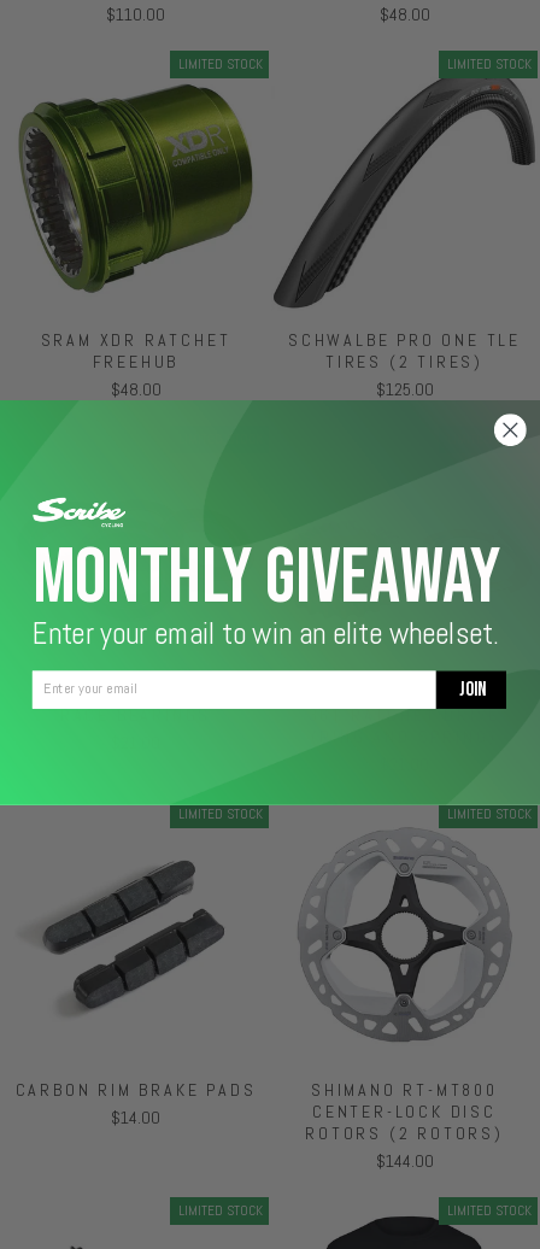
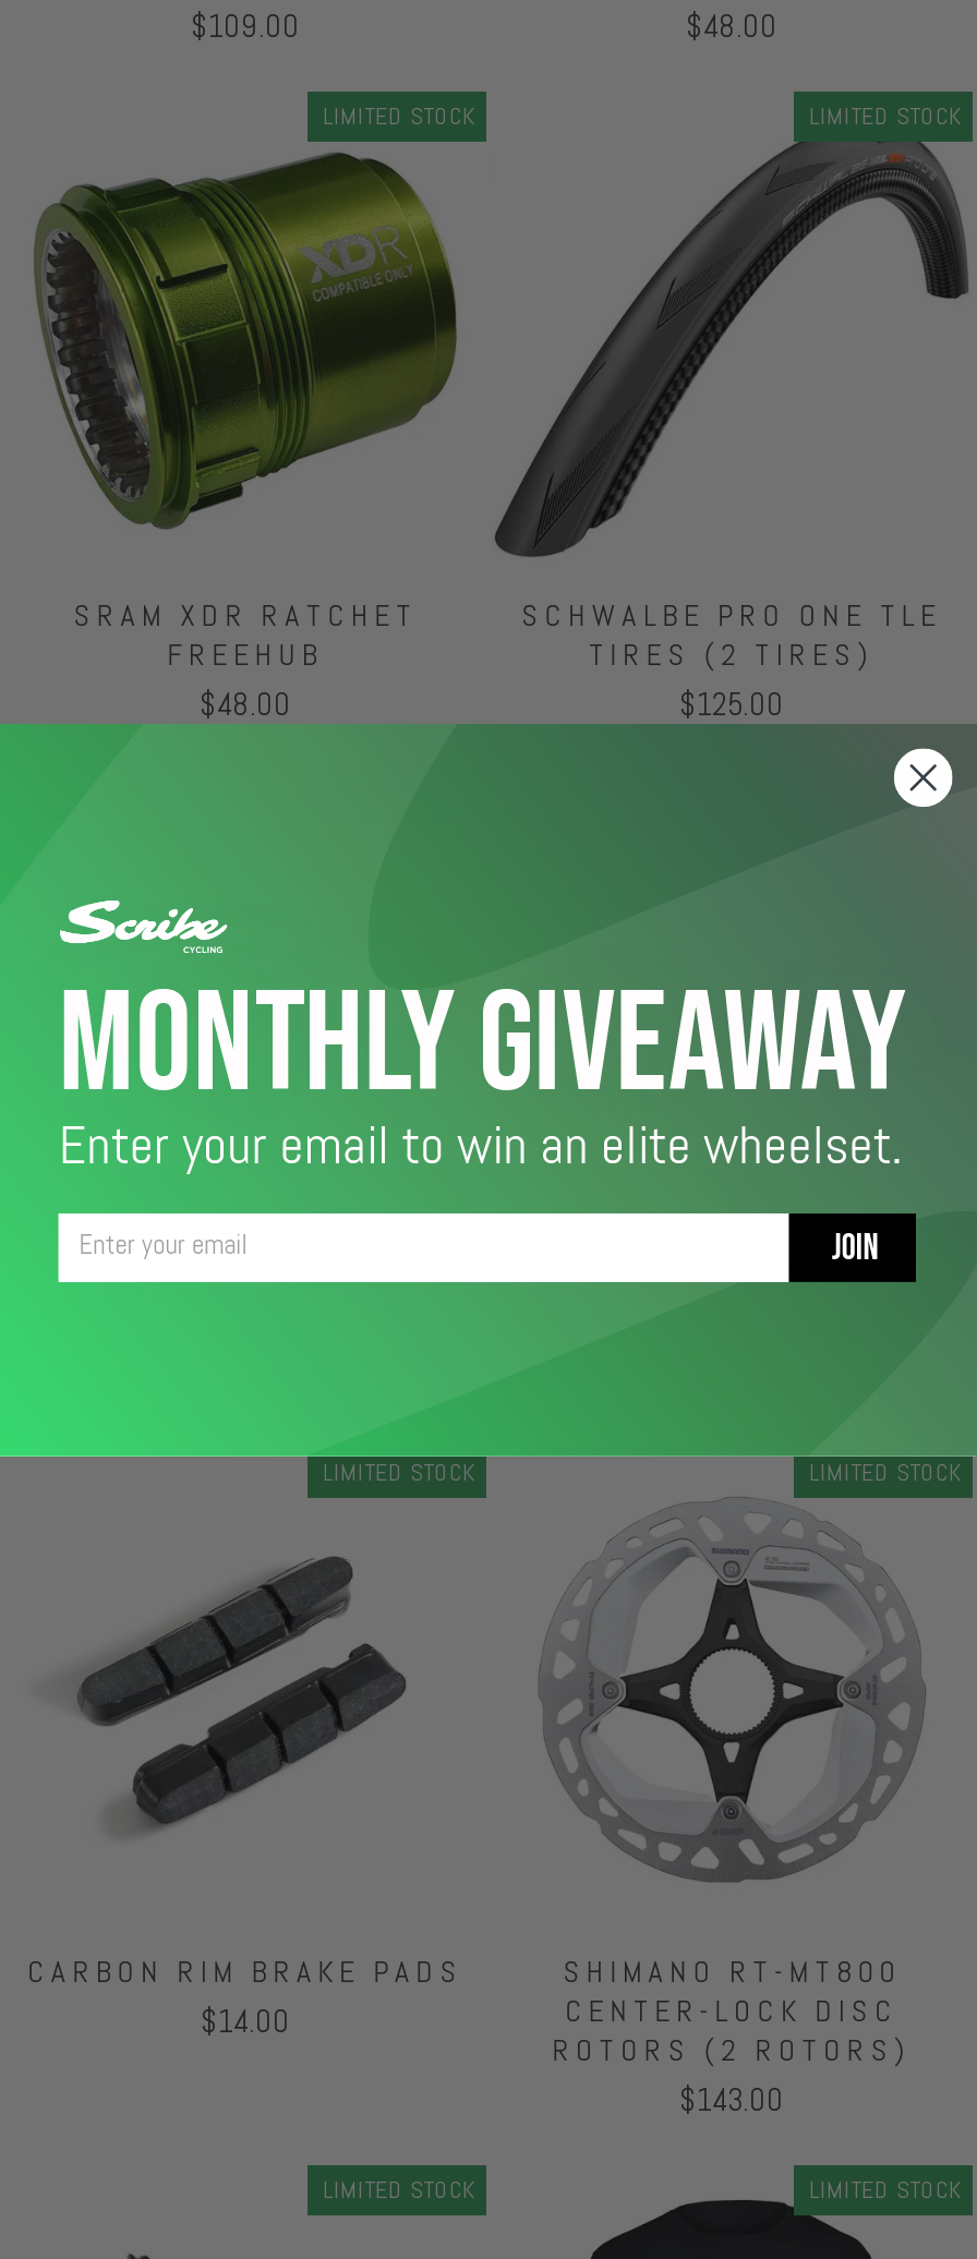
- $110.00
+ $109.00

- $144.00
+ $143.00
